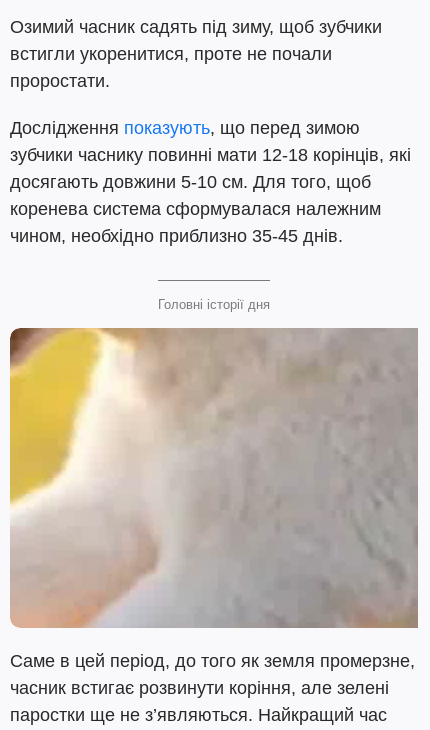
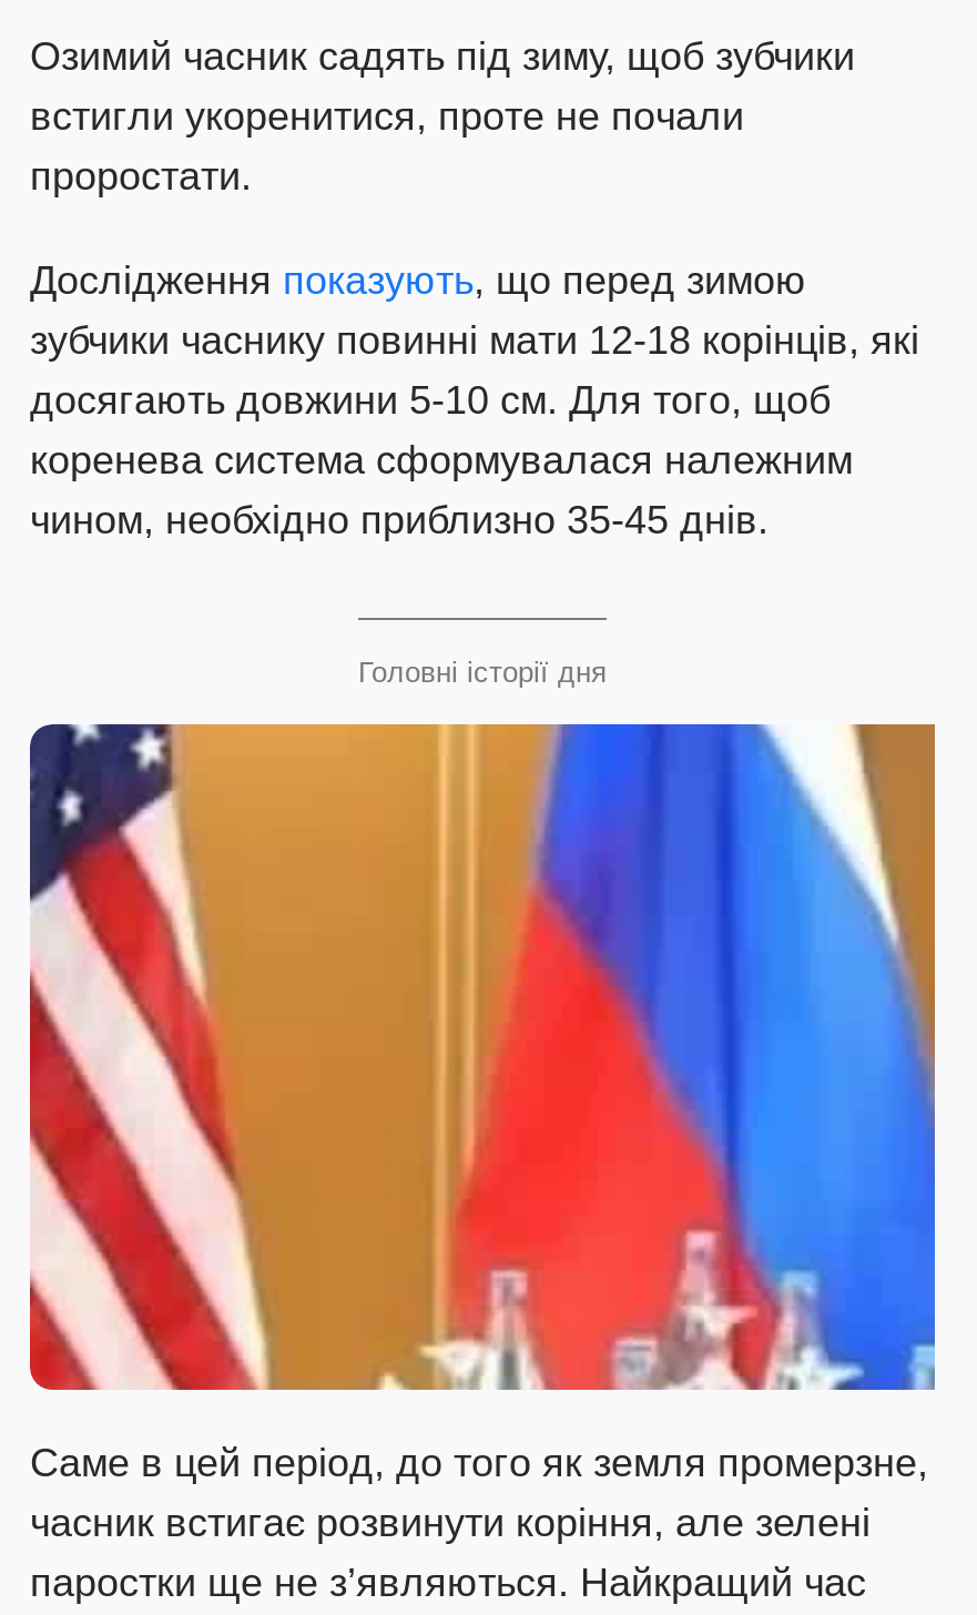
- [image]
+ [image]
